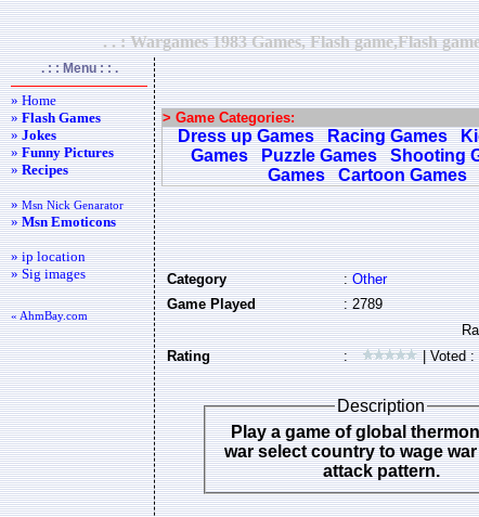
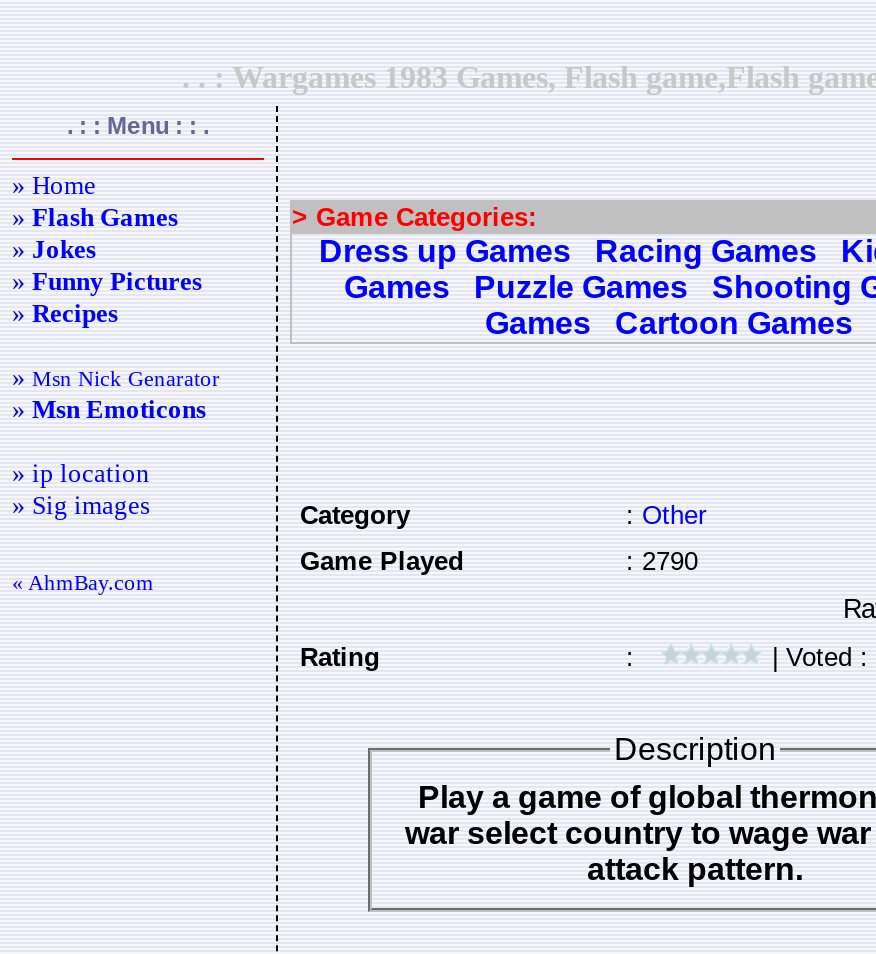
- : 2789
+ : 2790
